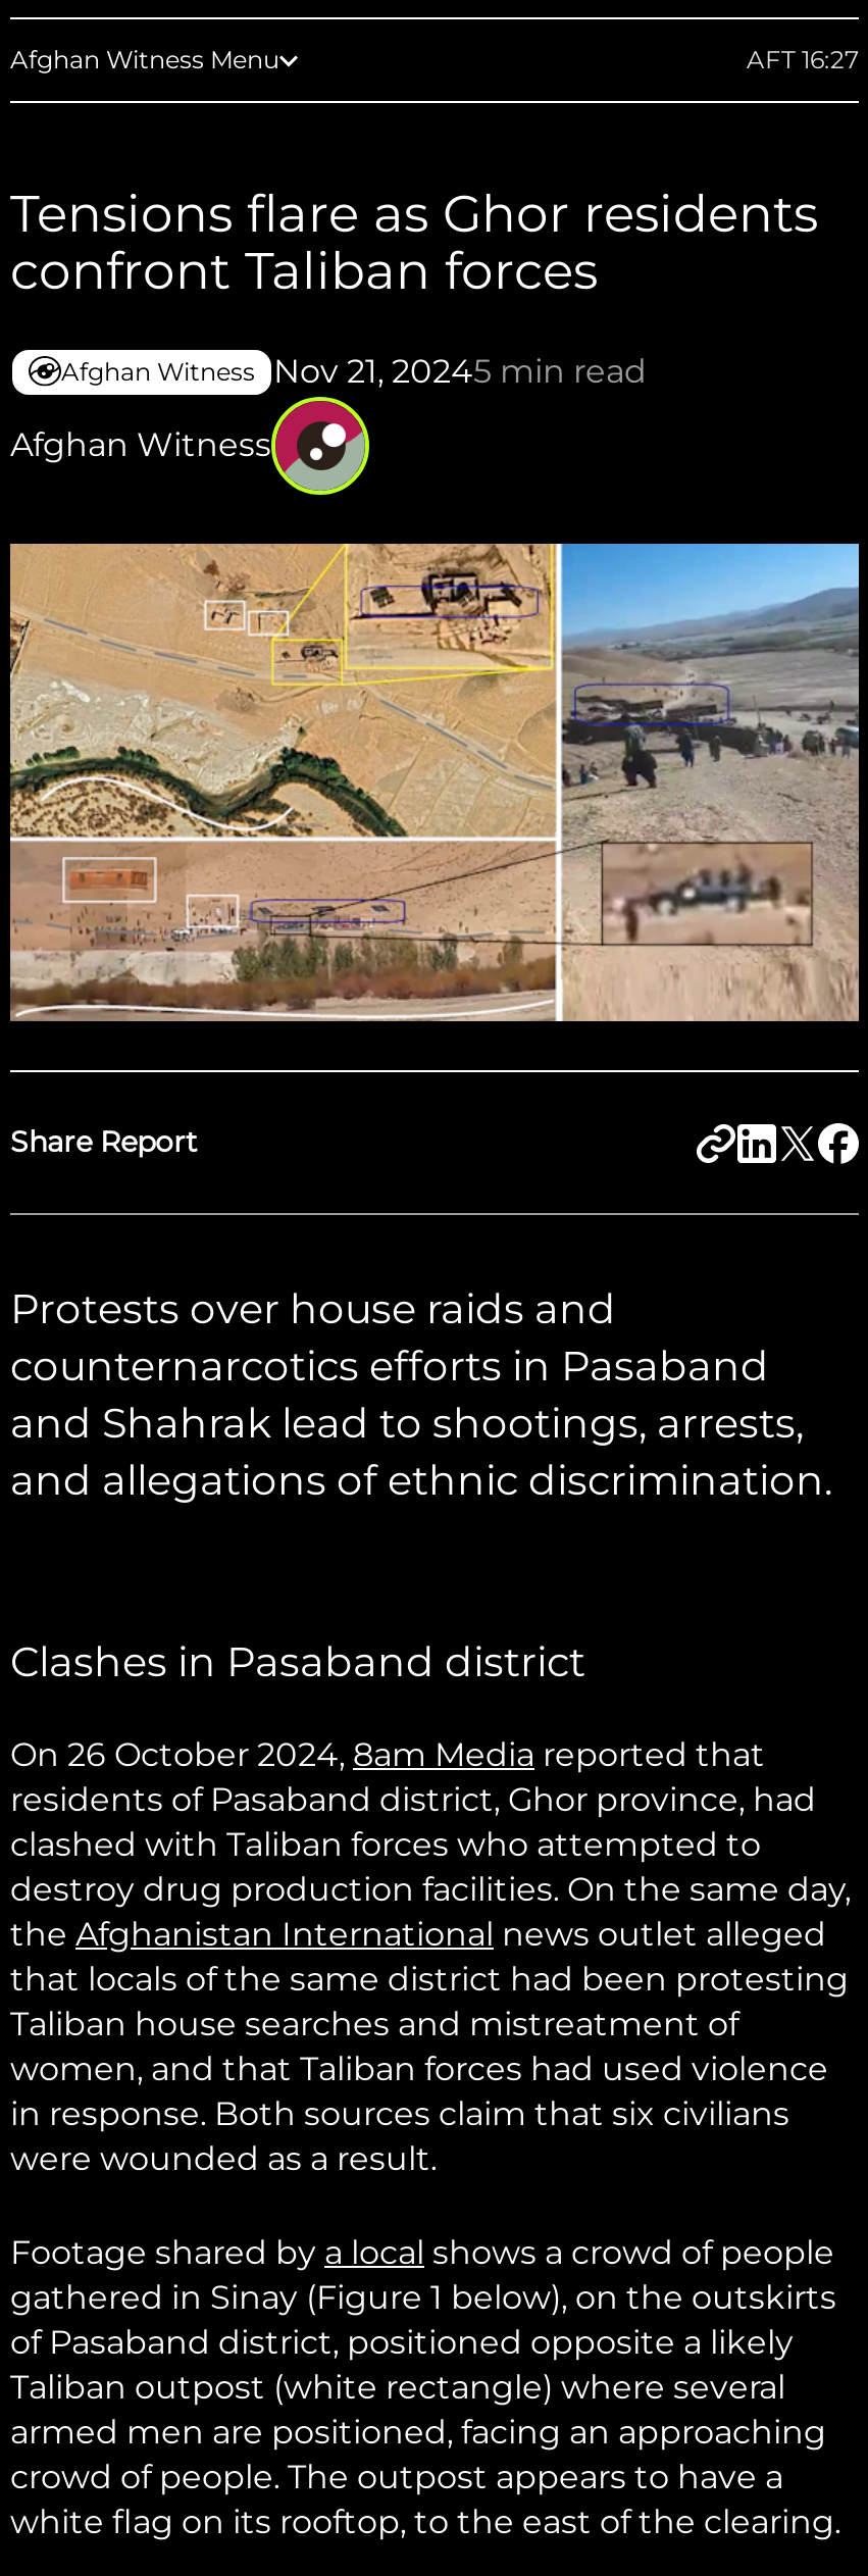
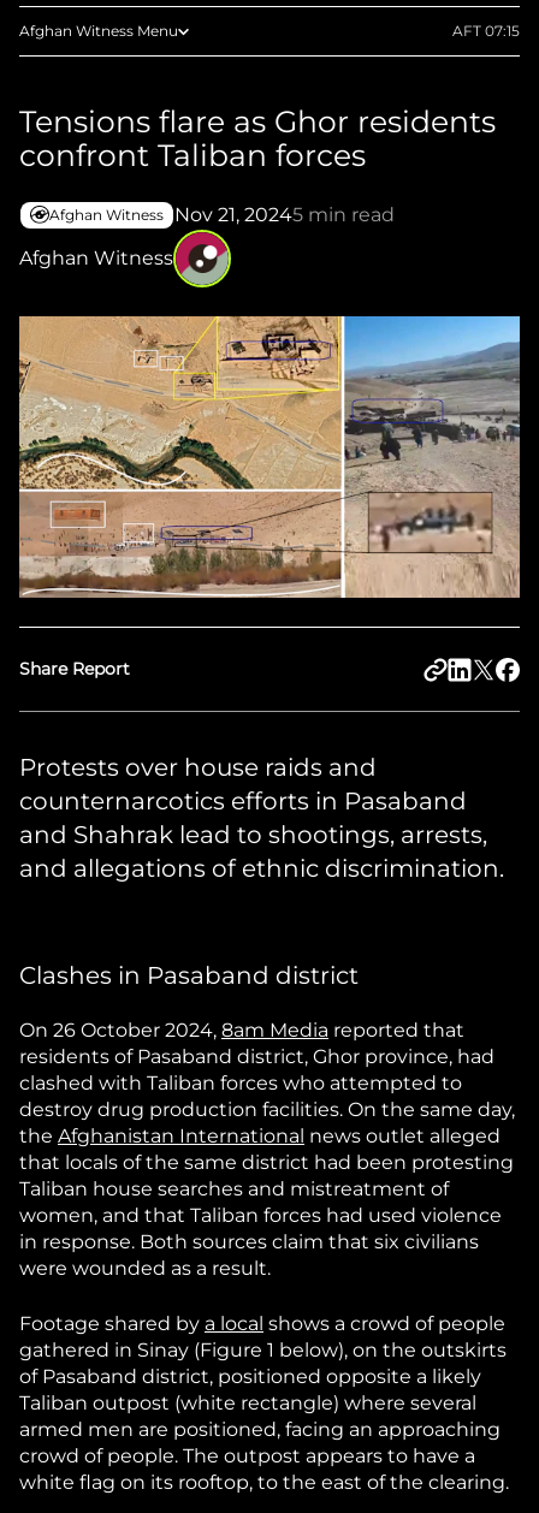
- AFT 16:27
+ AFT 07:15
